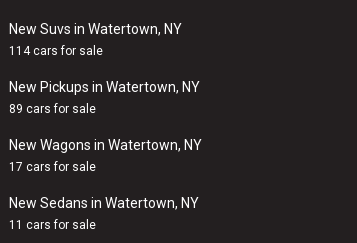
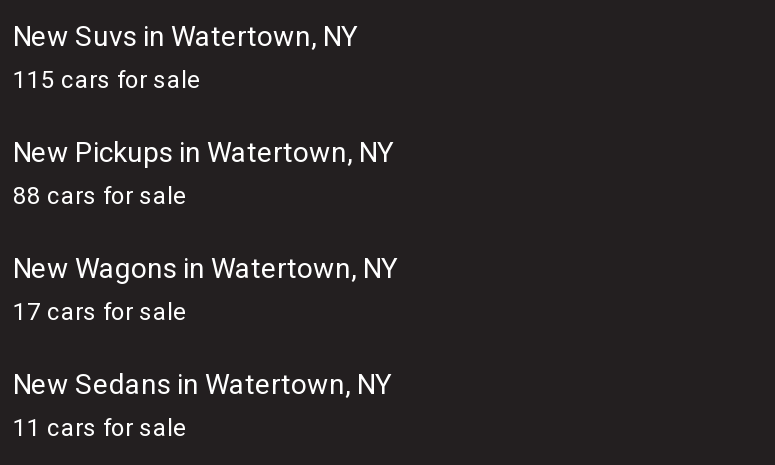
- 114 cars for sale
+ 115 cars for sale

- 89 cars for sale
+ 88 cars for sale
